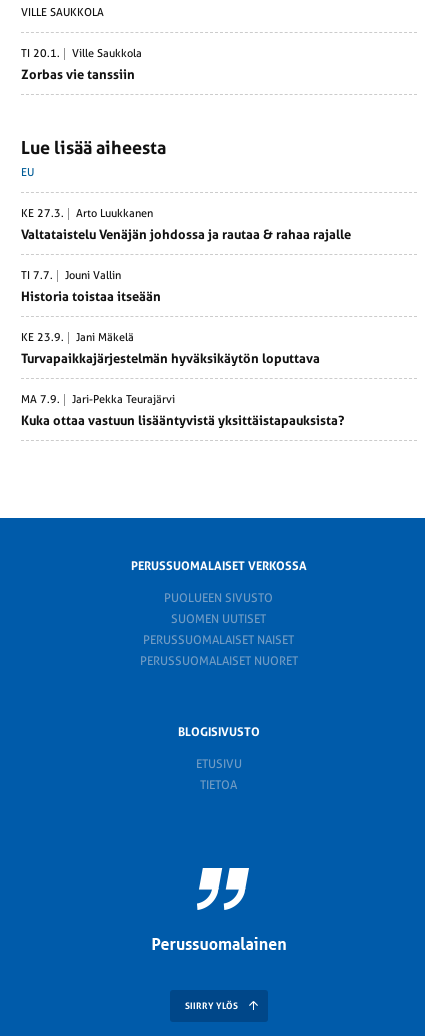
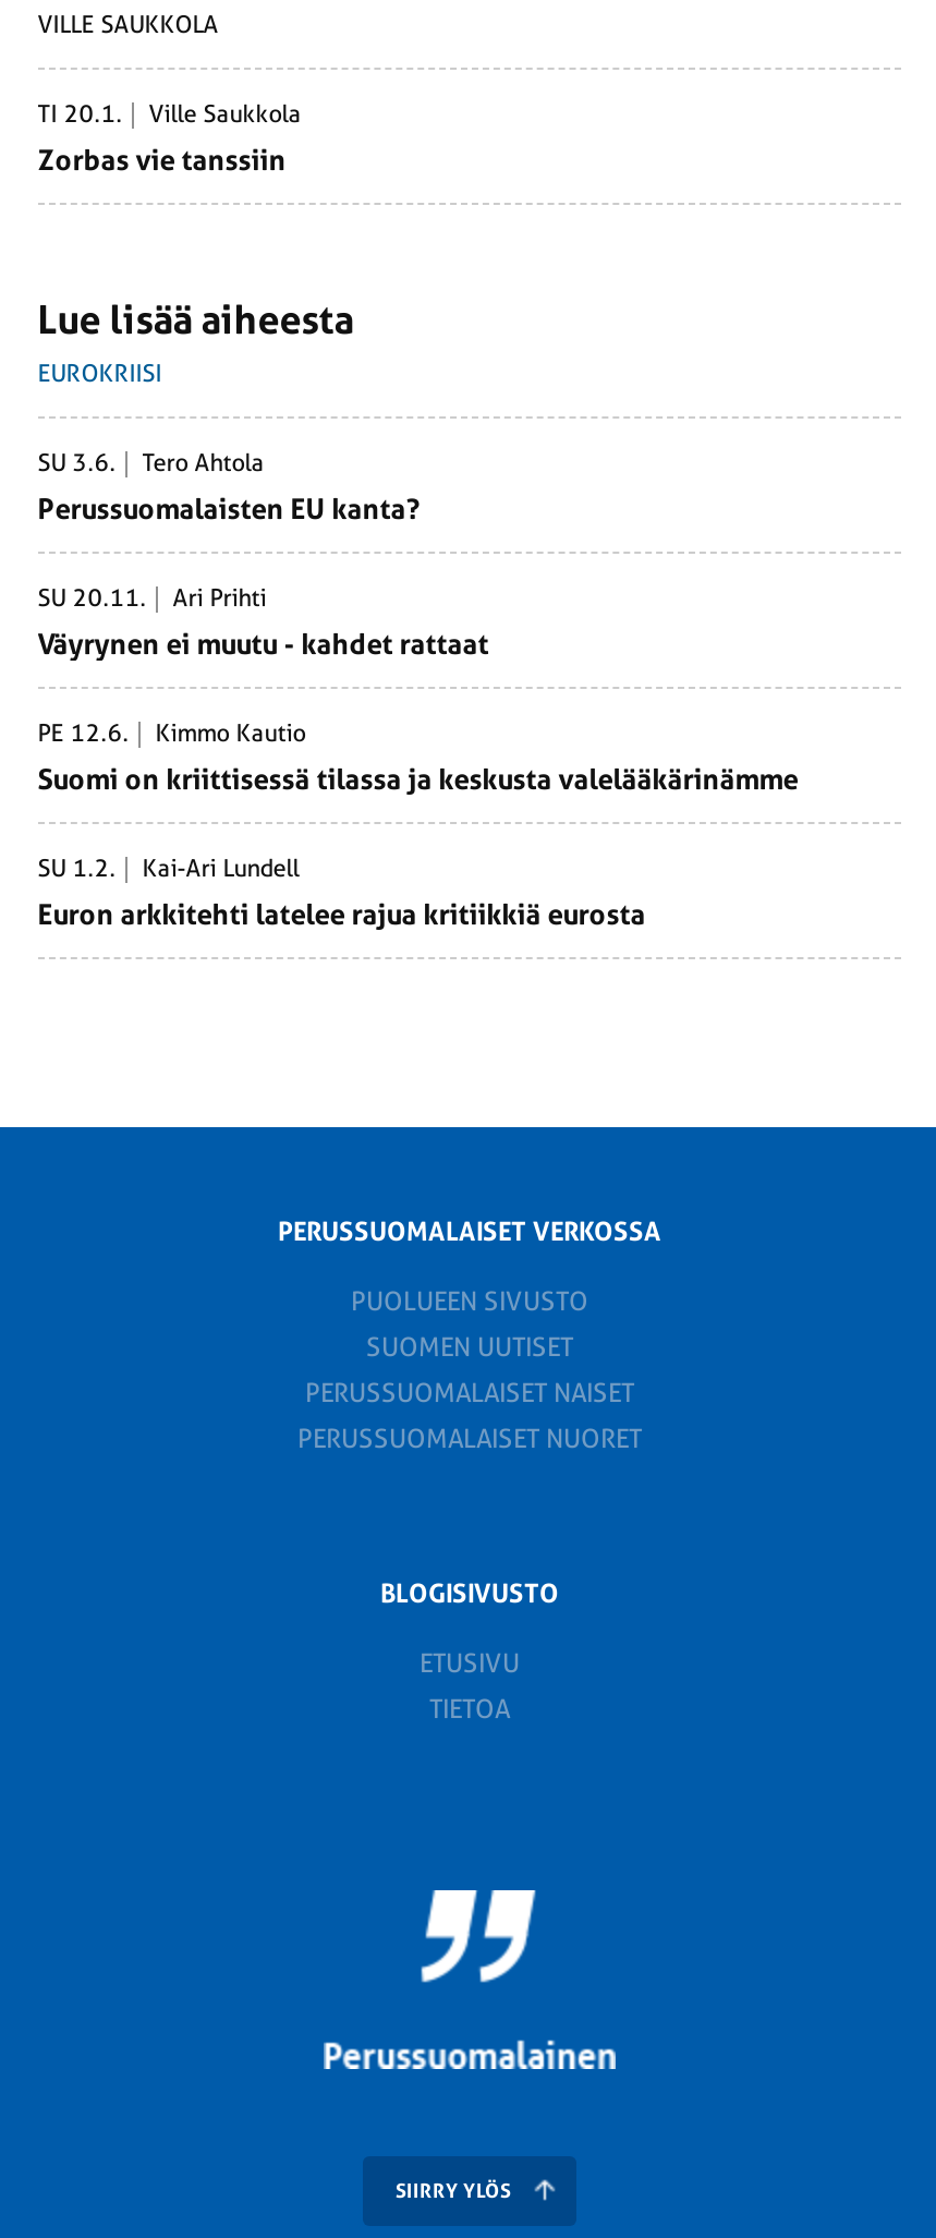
- EU
+ EUROKRIISI

- KE 27.3.
- Arto Luukkanen
+ SU 3.6.
+ Tero Ahtola

- Valtataistelu Venäjän johdossa ja rautaa & rahaa rajalle
+ Perussuomalaisten EU kanta?

- TI 7.7.
- Jouni Vallin
+ SU 20.11.
+ Ari Prihti

- Historia toistaa itseään
+ Väyrynen ei muutu - kahdet rattaat

- KE 23.9.
- Jani Mäkelä
+ PE 12.6.
+ Kimmo Kautio

- Turvapaikkajärjestelmän hyväksikäytön loputtava
+ Suomi on kriittisessä tilassa ja keskusta valelääkärinämme

- MA 7.9.
- Jari-Pekka Teurajärvi
+ SU 1.2.
+ Kai-Ari Lundell

- Kuka ottaa vastuun lisääntyvistä yksittäistapauksista?
+ Euron arkkitehti latelee rajua kritiikkiä eurosta
